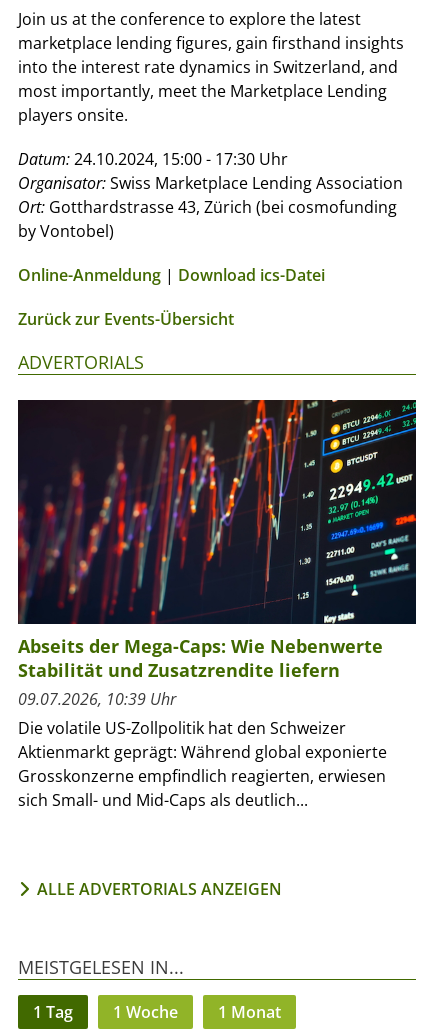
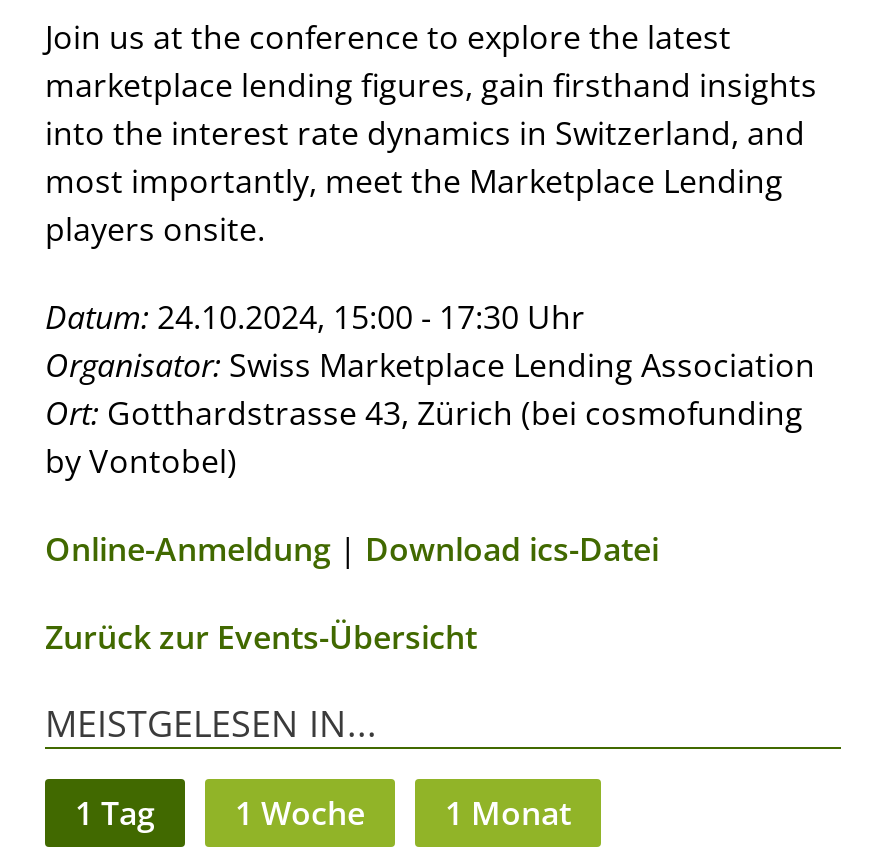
- ADVERTORIALS

- [image]
- Abseits der Mega-Caps: Wie Nebenwerte
- Stabilität und Zusatzrendite liefern
- 09.07.2026, 10:39 Uhr
- Die volatile US-Zollpolitik hat den Schweizer
- Aktienmarkt geprägt: Während global exponierte
- Grosskonzerne empfindlich reagierten, erwiesen
- sich Small- und Mid-Caps als deutlich...

- ALLE ADVERTORIALS ANZEIGEN
